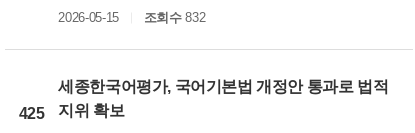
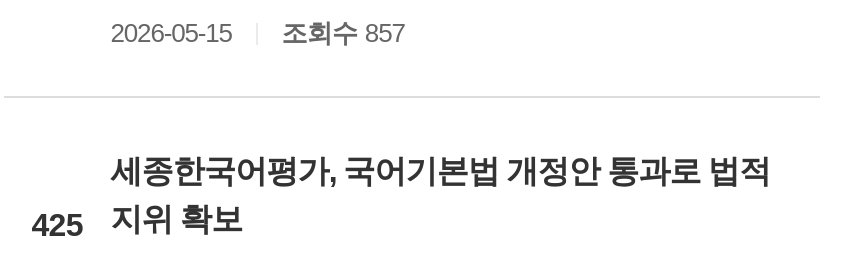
- 2026-05-15 조회수 832
+ 2026-05-15 조회수 857
